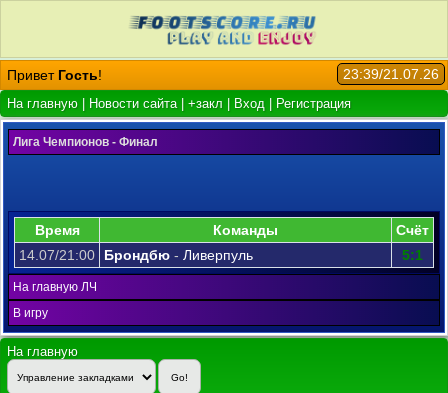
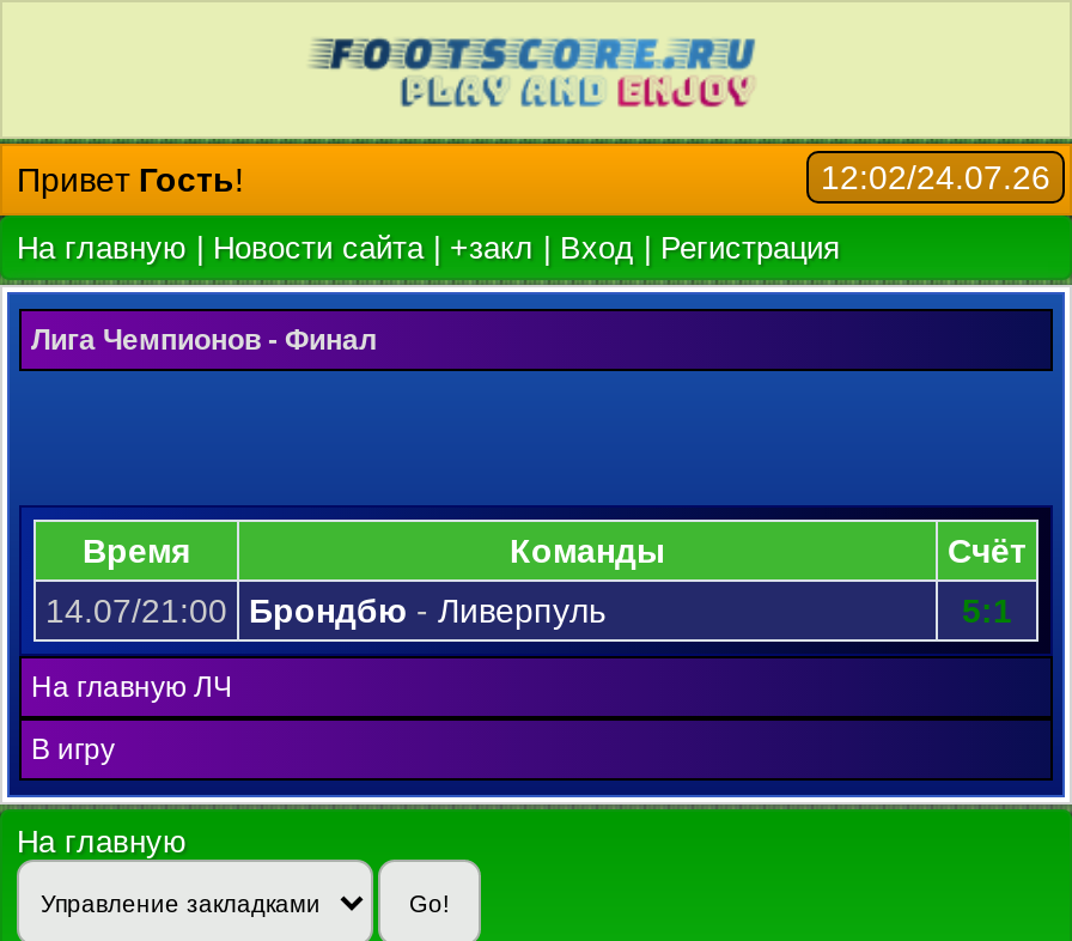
- 23:39/21.07.26
+ 12:02/24.07.26
